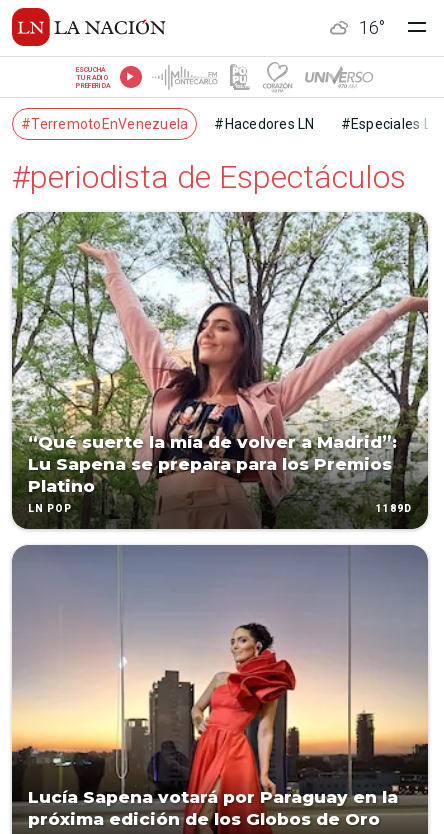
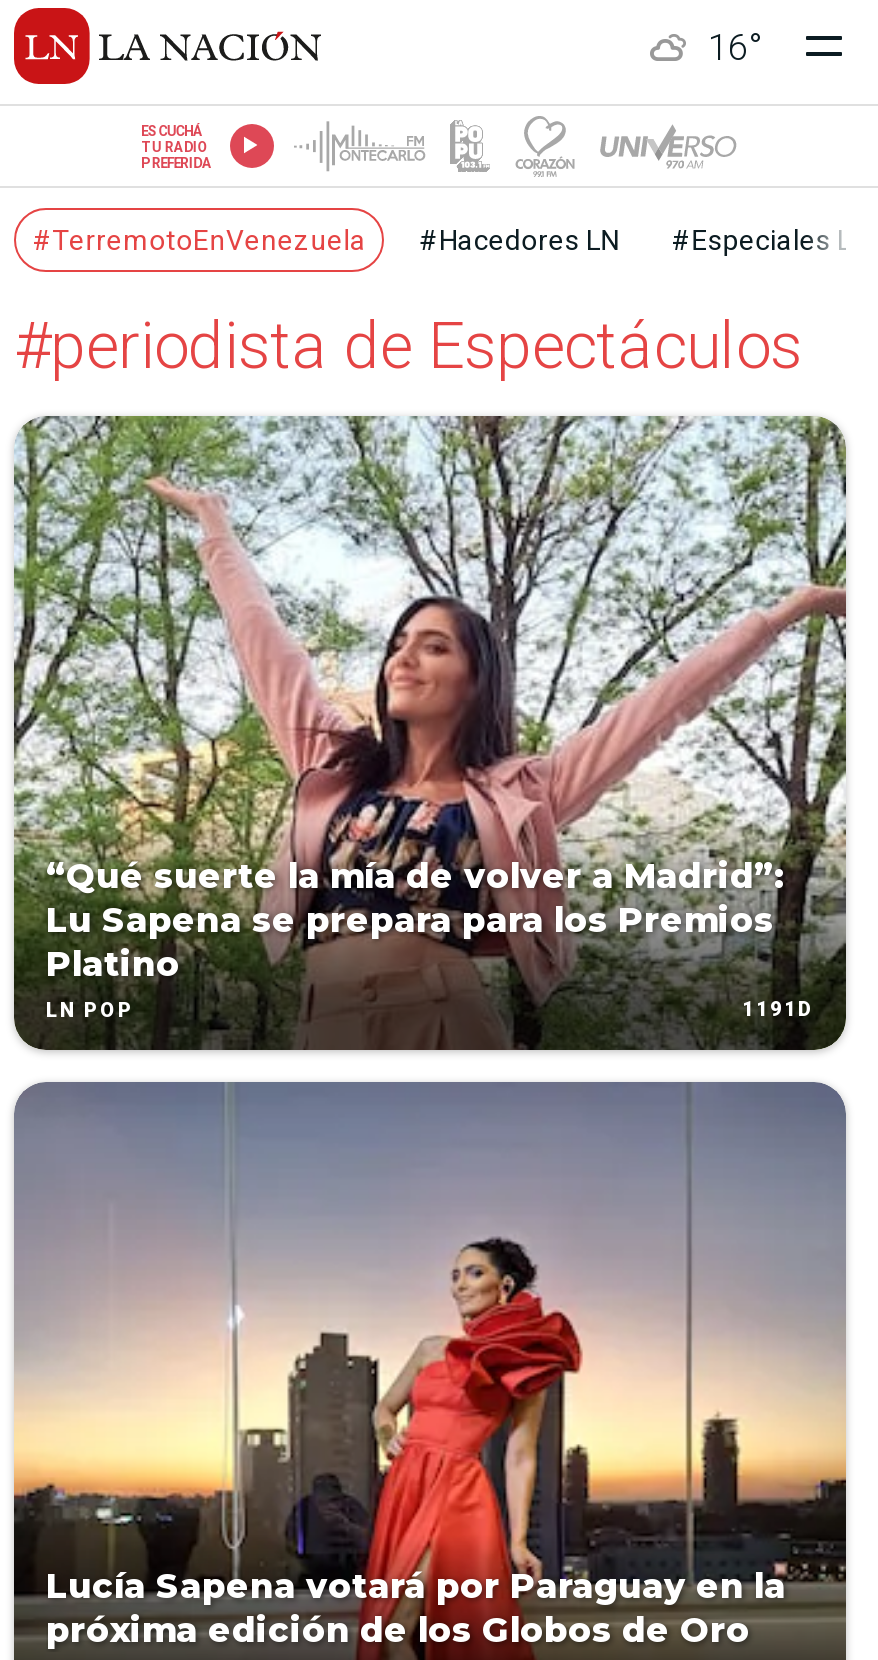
- 1189D
+ 1191D
